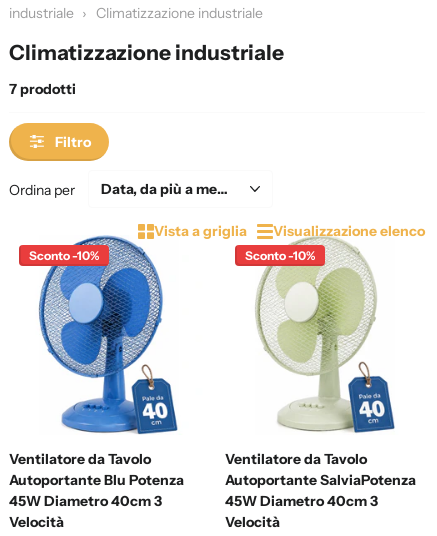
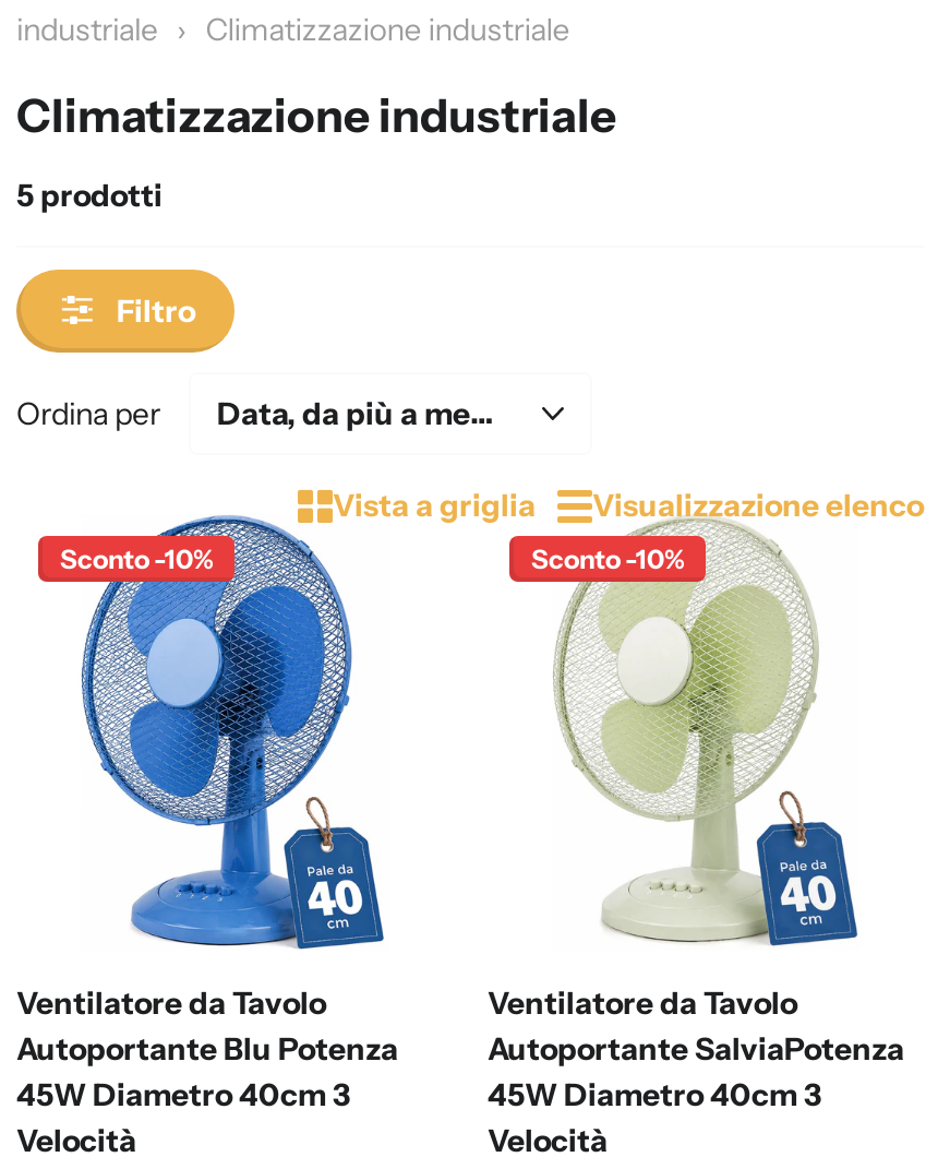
- 7 prodotti
+ 5 prodotti
